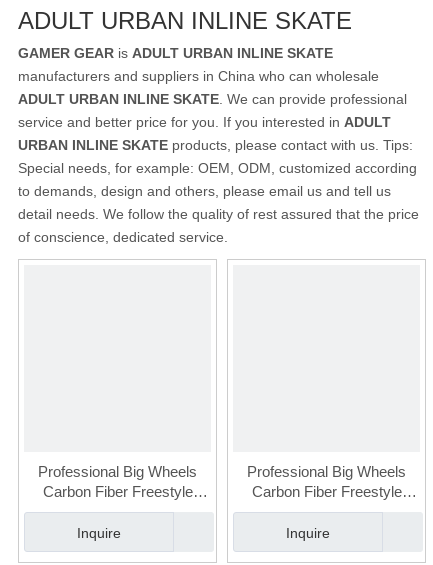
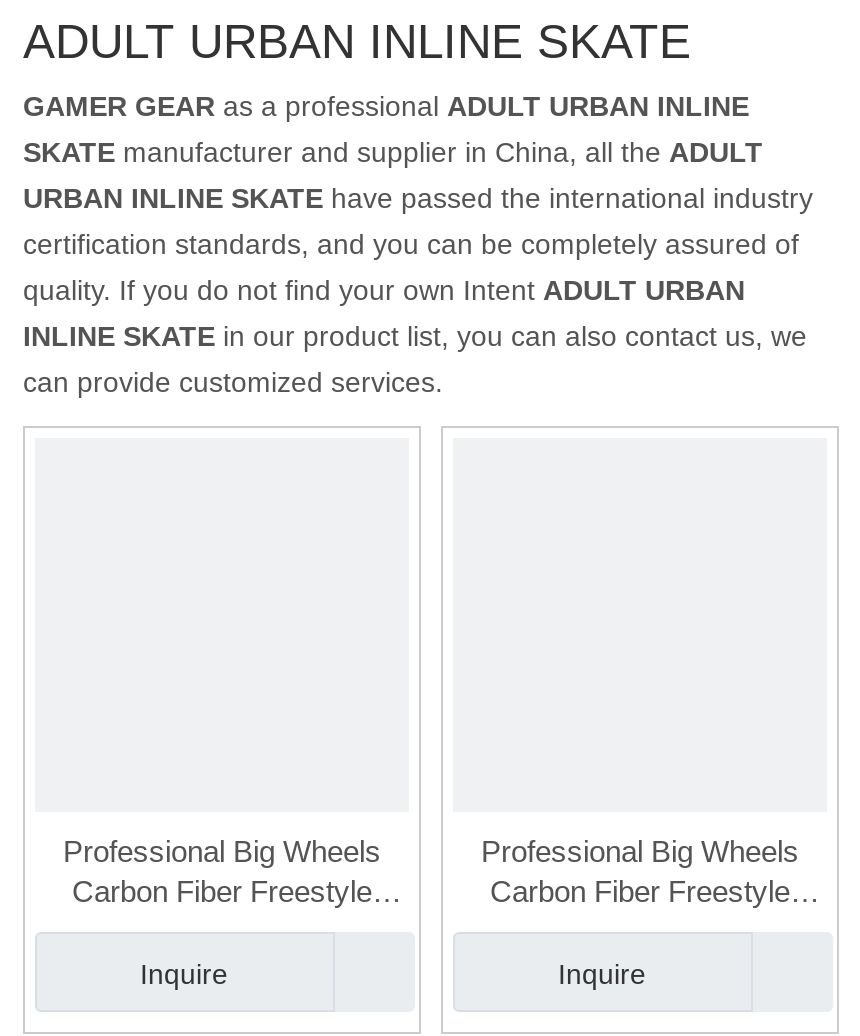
- GAMER GEAR is ADULT URBAN INLINE SKATE
- manufacturers and suppliers in China who can wholesale
- ADULT URBAN INLINE SKATE. We can provide professional
- service and better price for you. If you interested in ADULT
- URBAN INLINE SKATE products, please contact with us. Tips:
- Special needs, for example: OEM, ODM, customized according
- to demands, design and others, please email us and tell us
- detail needs. We follow the quality of rest assured that the price
- of conscience, dedicated service.
+ GAMER GEAR as a professional ADULT URBAN INLINE
+ SKATE manufacturer and supplier in China, all the ADULT
+ URBAN INLINE SKATE have passed the international industry
+ certification standards, and you can be completely assured of
+ quality. If you do not find your own Intent ADULT URBAN
+ INLINE SKATE in our product list, you can also contact us, we
+ can provide customized services.
